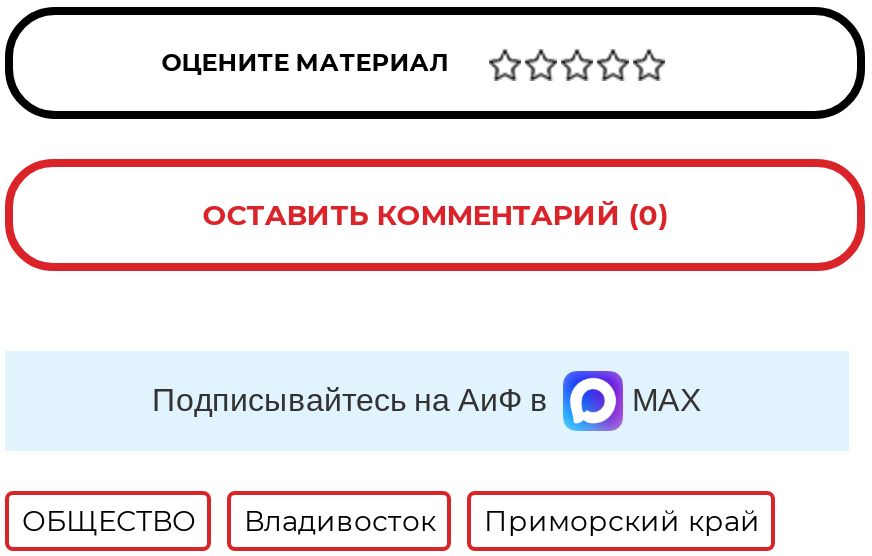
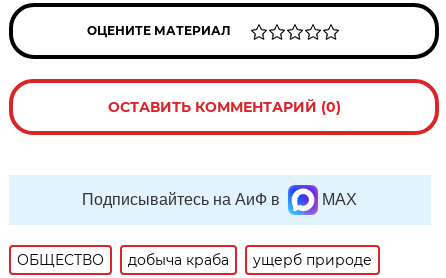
- Владивосток
- Приморский край
+ добыча краба
+ ущерб природе
